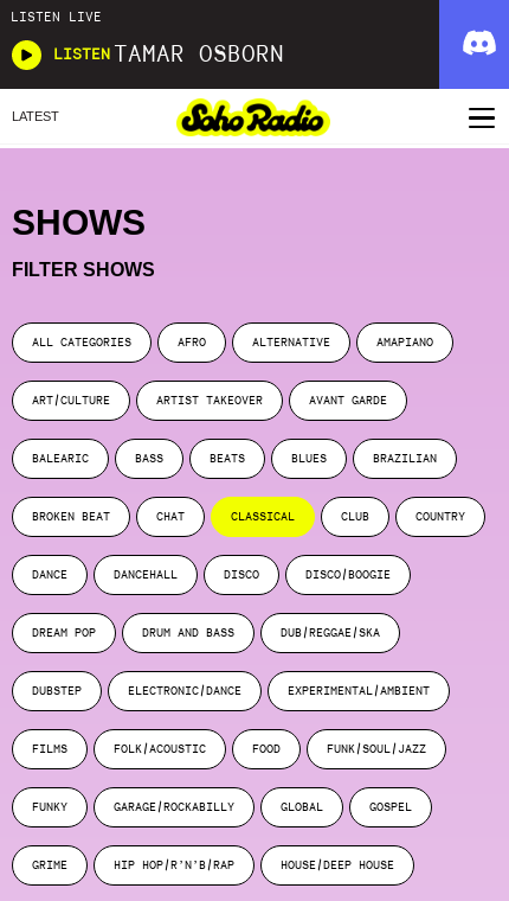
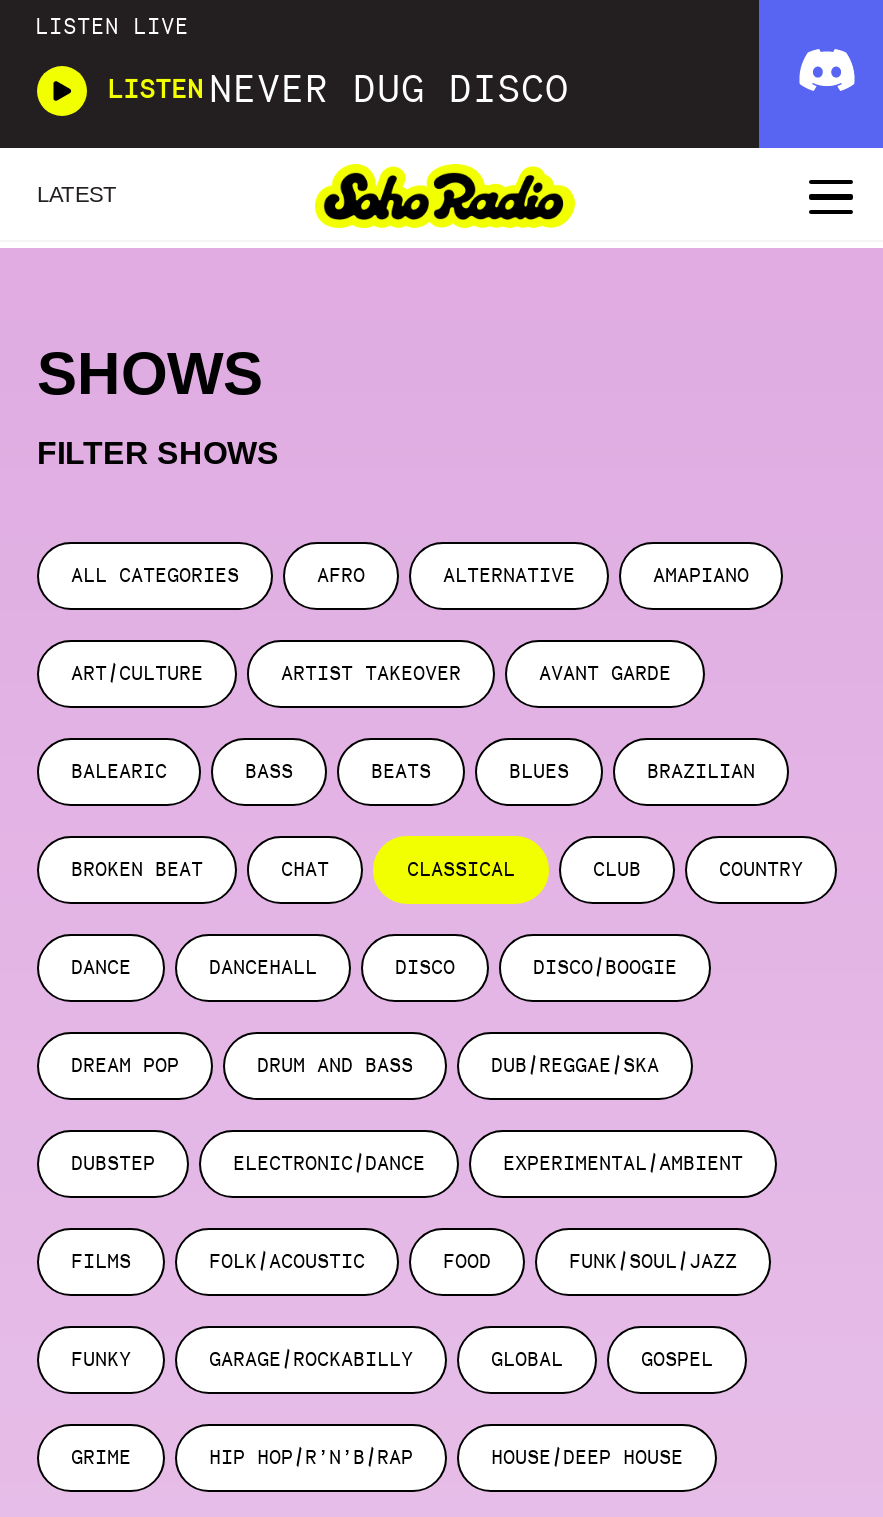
- LISTEN TAMAR OSBORN
+ LISTEN NEVER DUG DISCO
